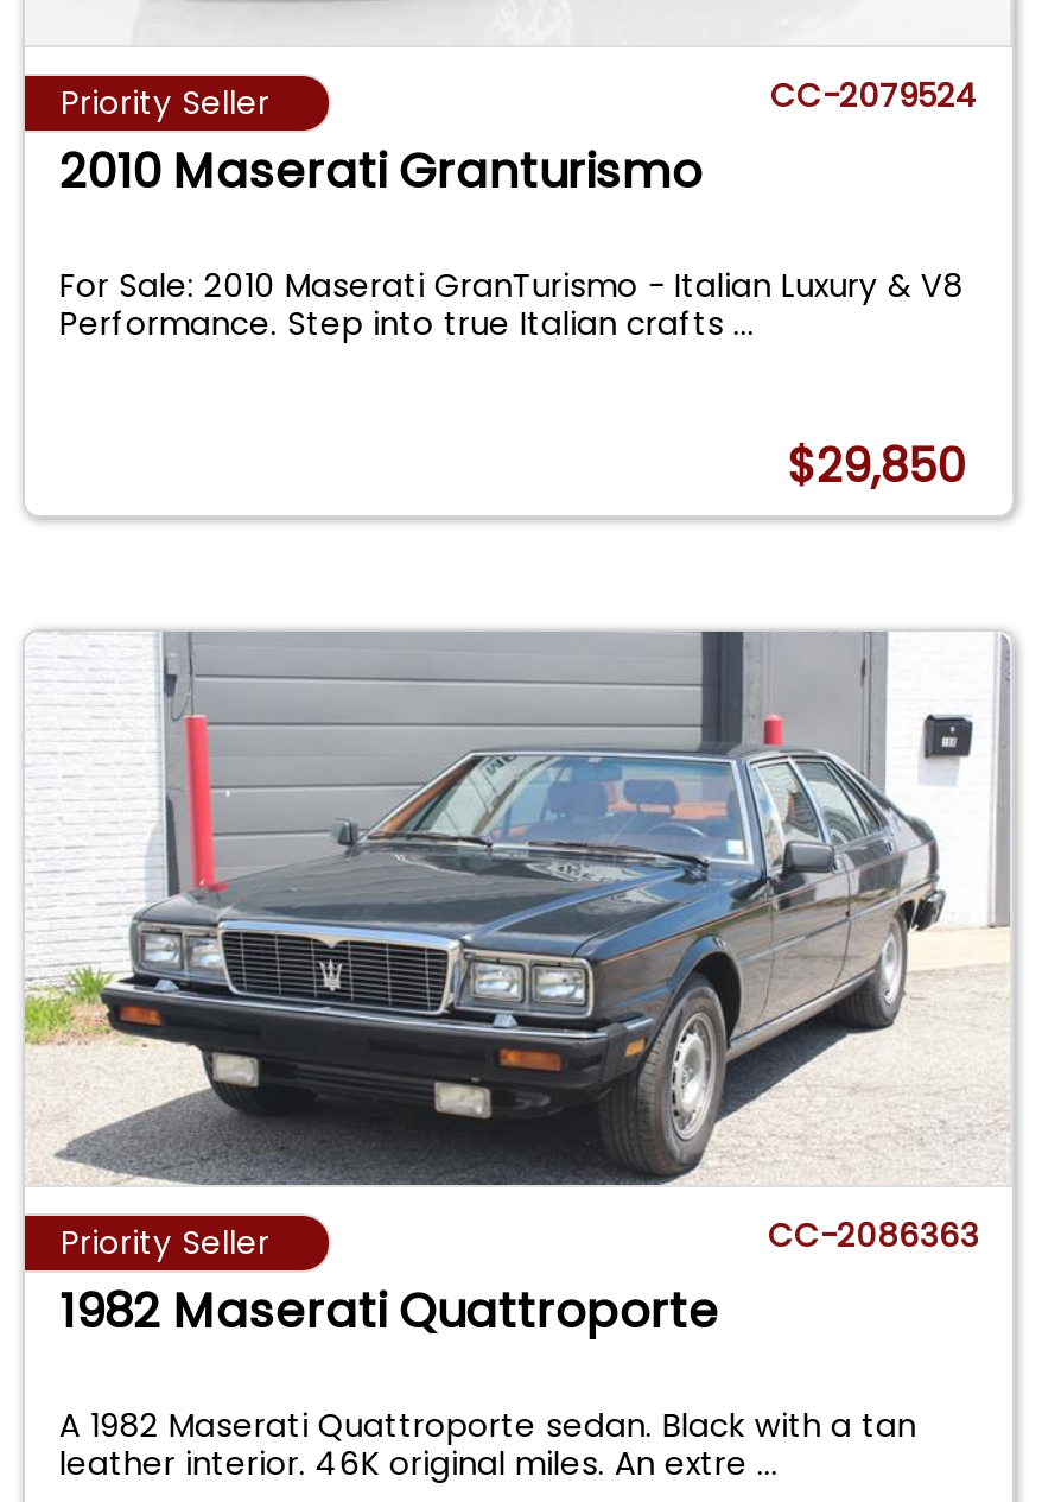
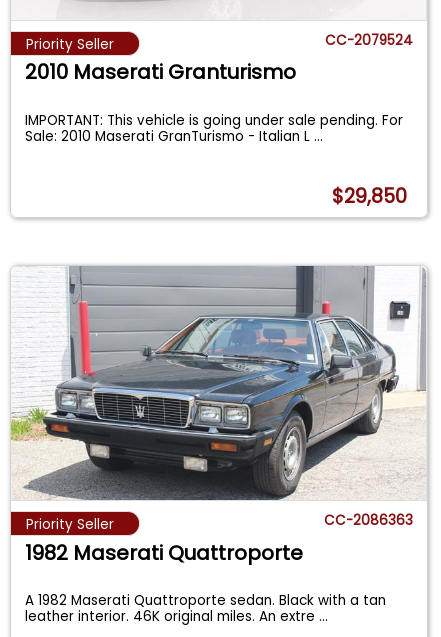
- For Sale: 2010 Maserati GranTurismo - Italian Luxury & V8
- Performance. Step into true Italian crafts...
+ IMPORTANT: This vehicle is going under sale pending. For
+ Sale: 2010 Maserati GranTurismo - Italian L...
